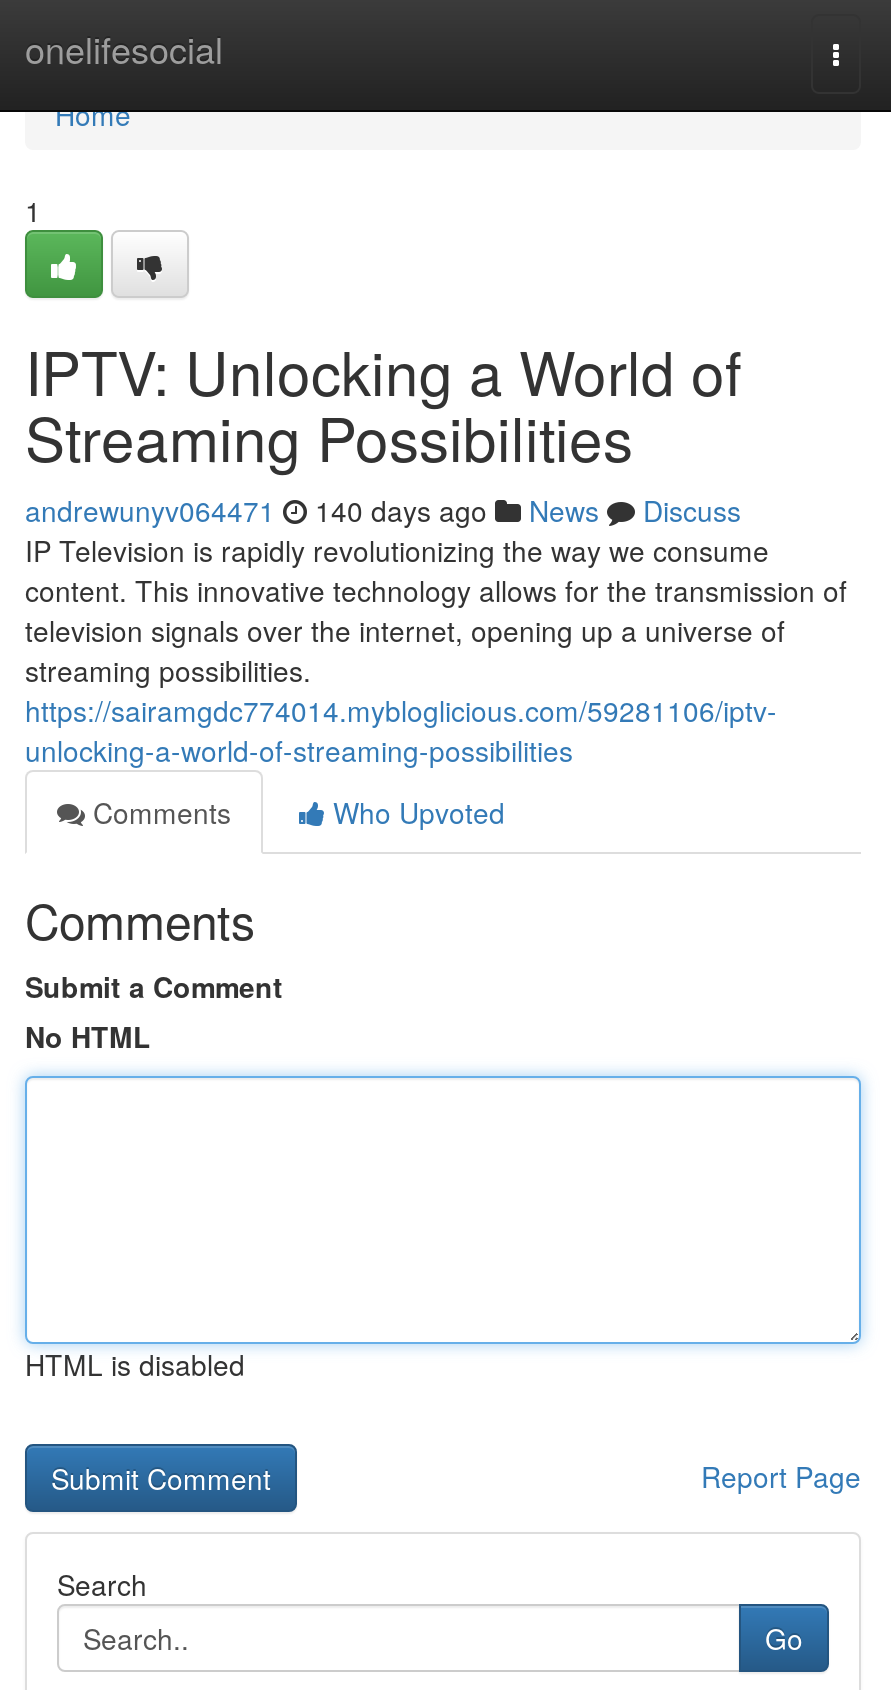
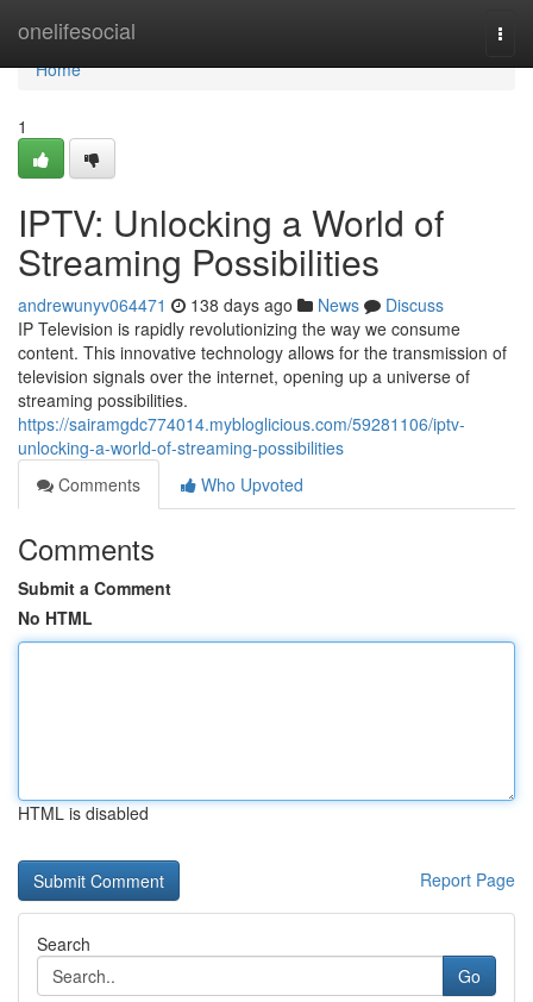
- andrewunyv064471 140 days ago News Discuss
+ andrewunyv064471 138 days ago News Discuss
